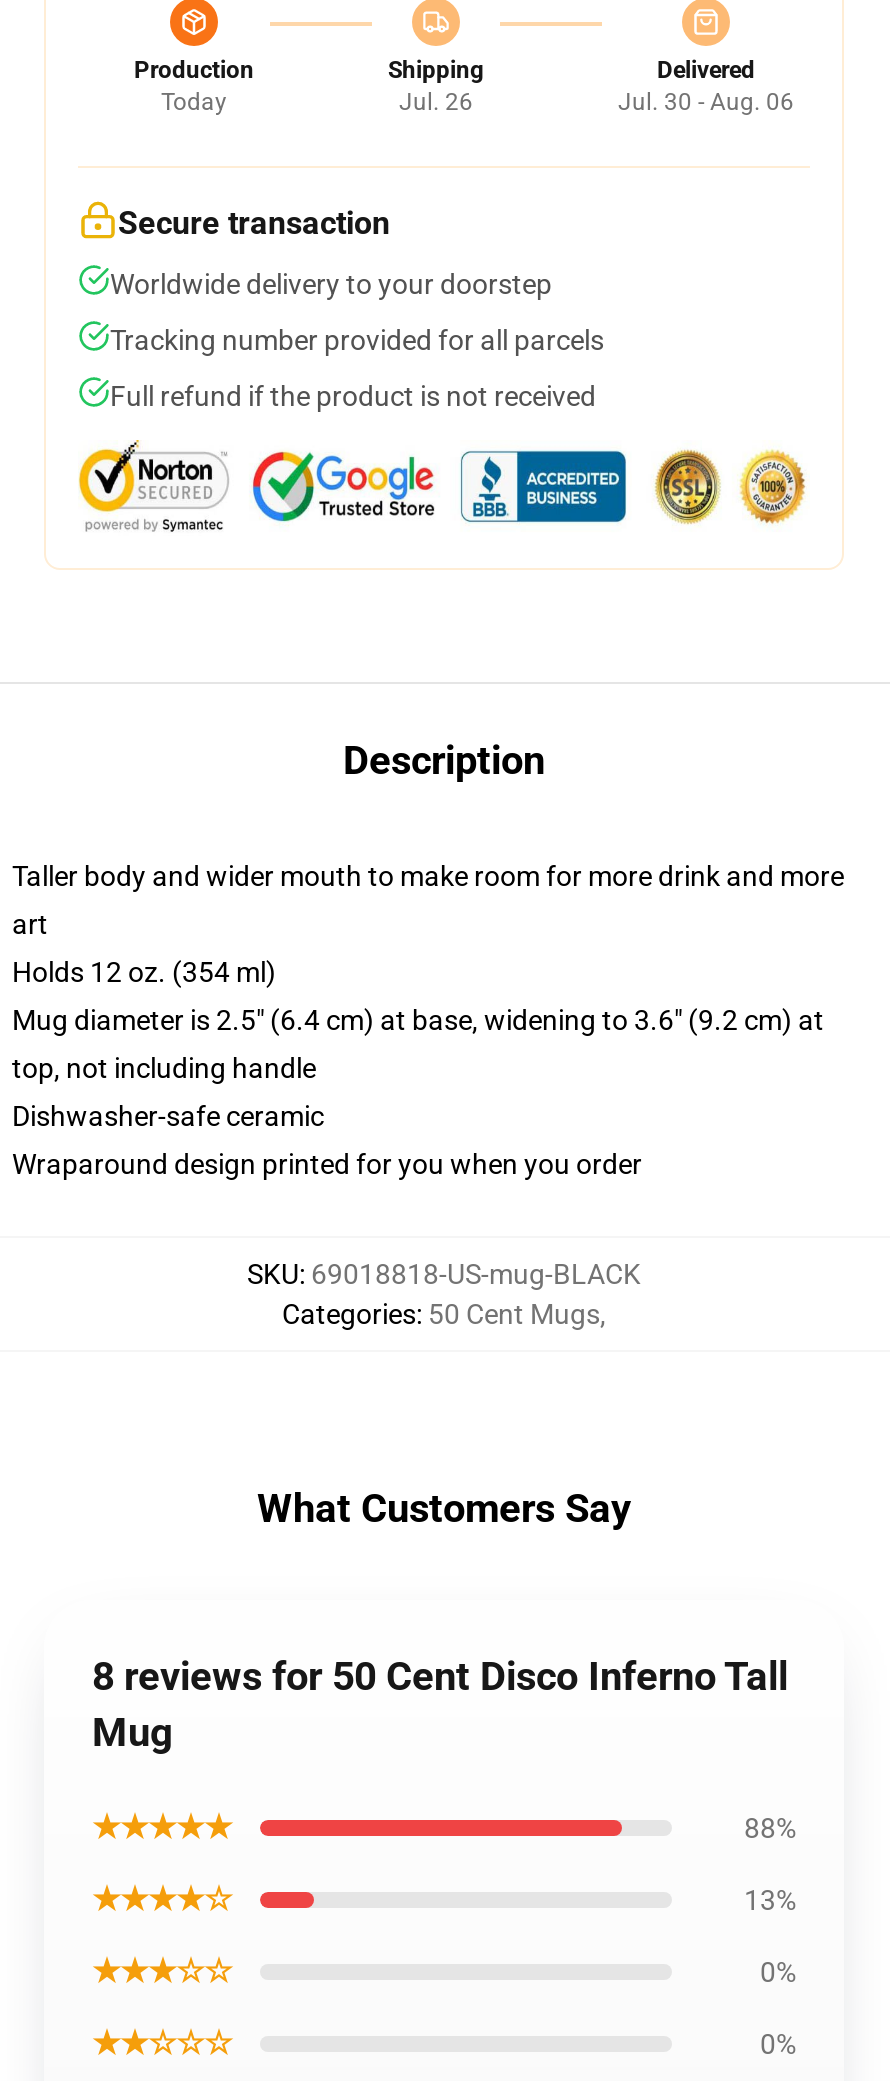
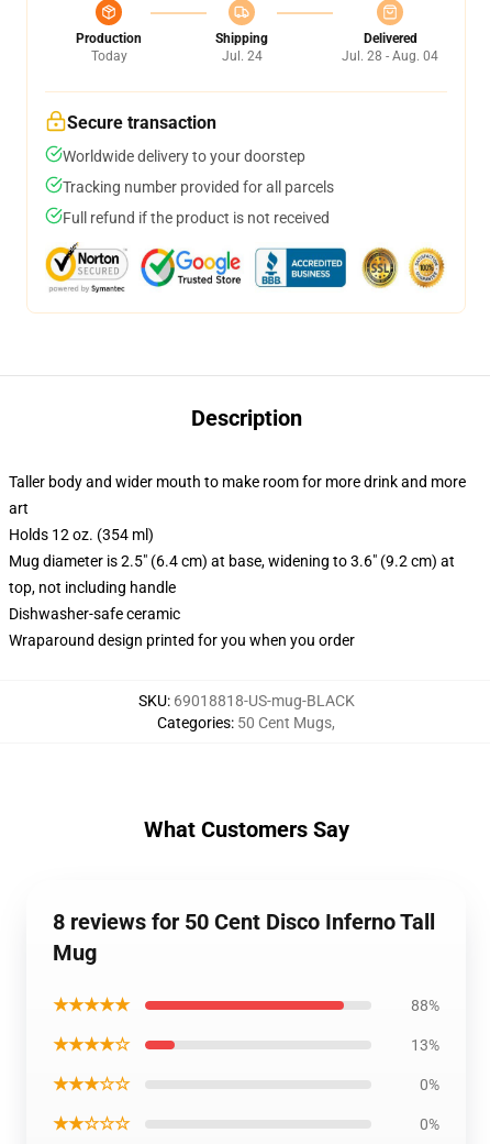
- Jul. 26
+ Jul. 24

- Jul. 30 - Aug. 06
+ Jul. 28 - Aug. 04
